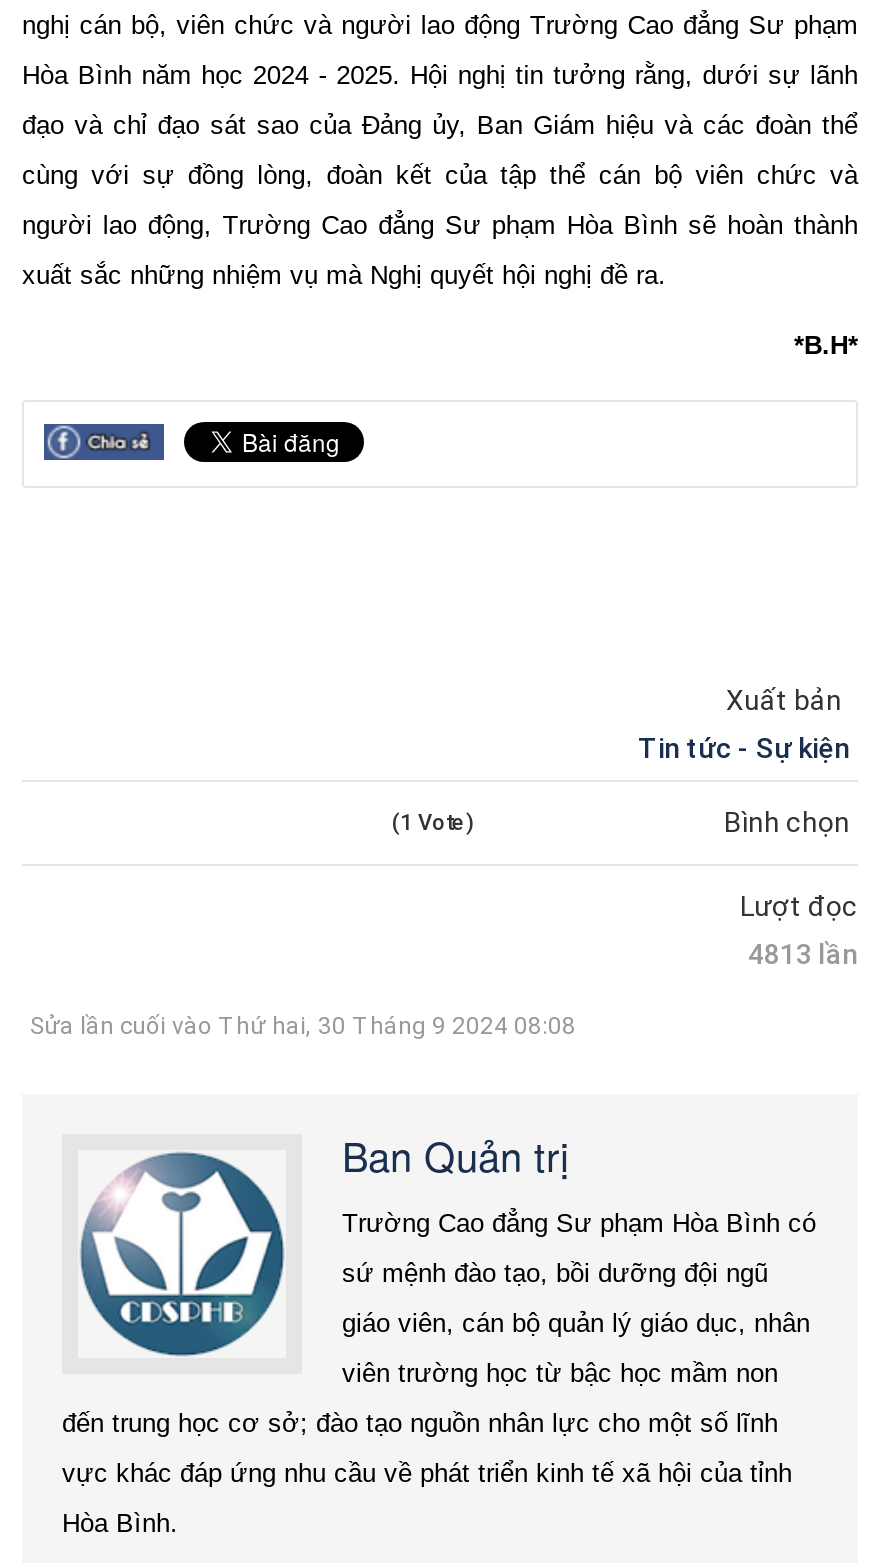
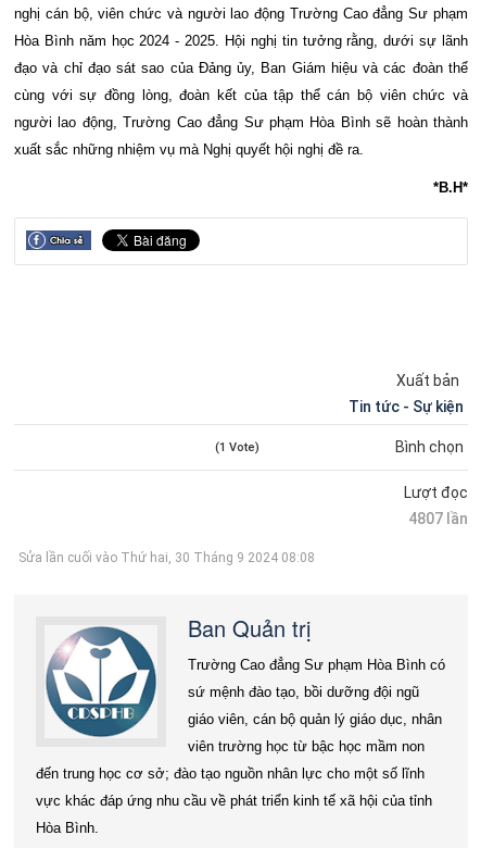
- 4813 lần
+ 4807 lần
